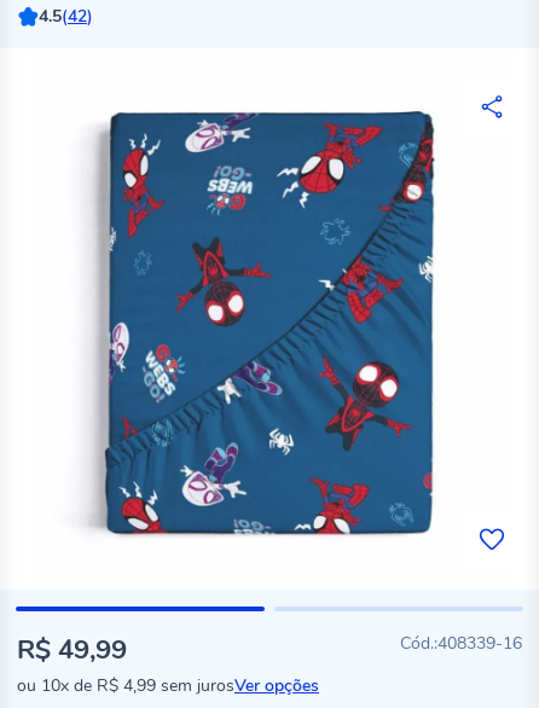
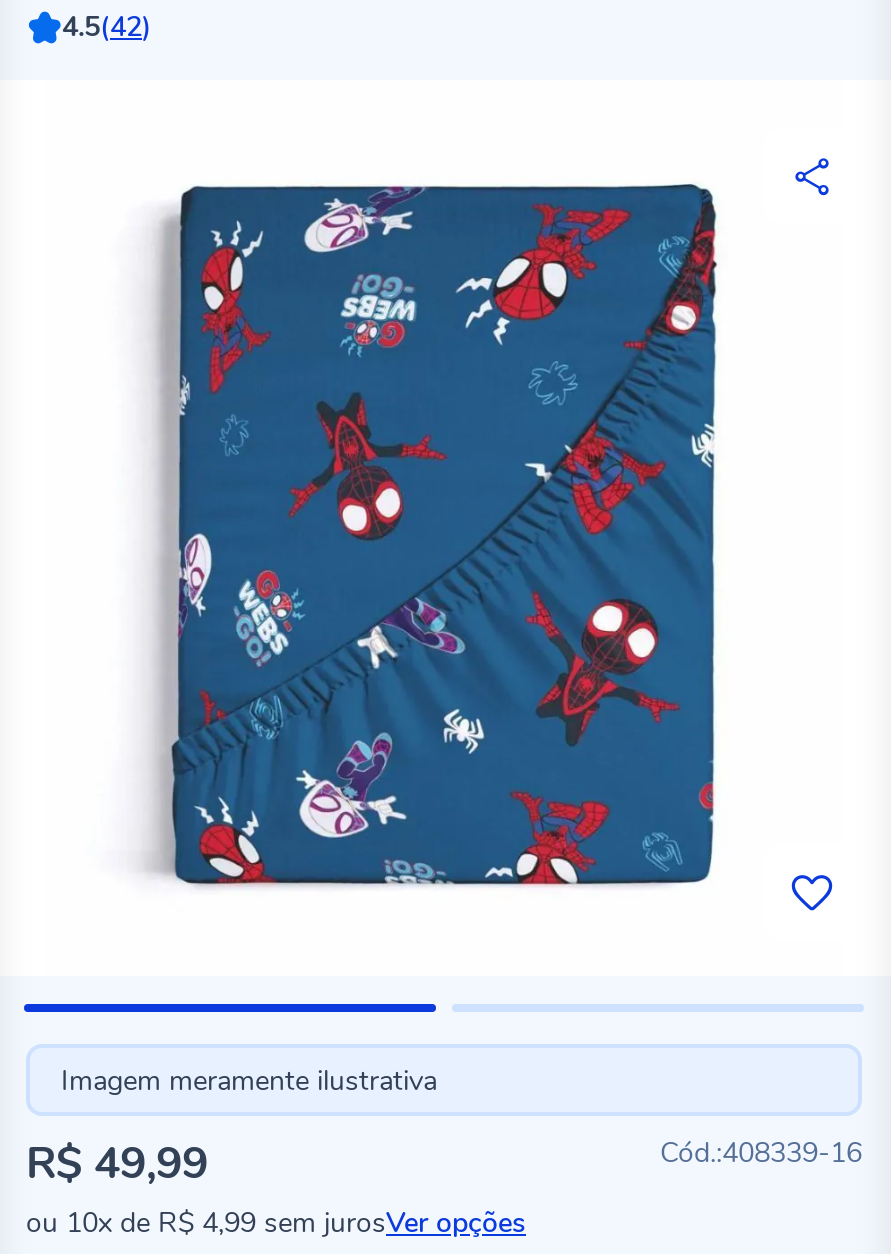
+ Imagem meramente ilustrativa
